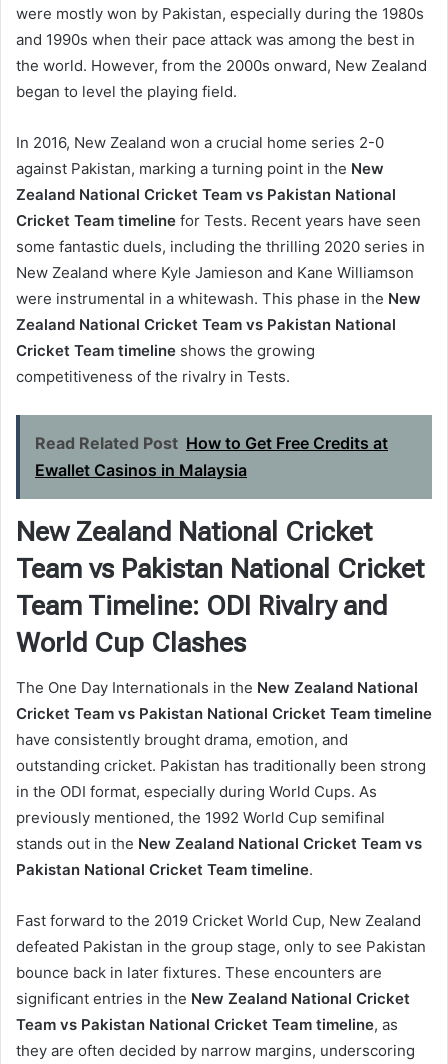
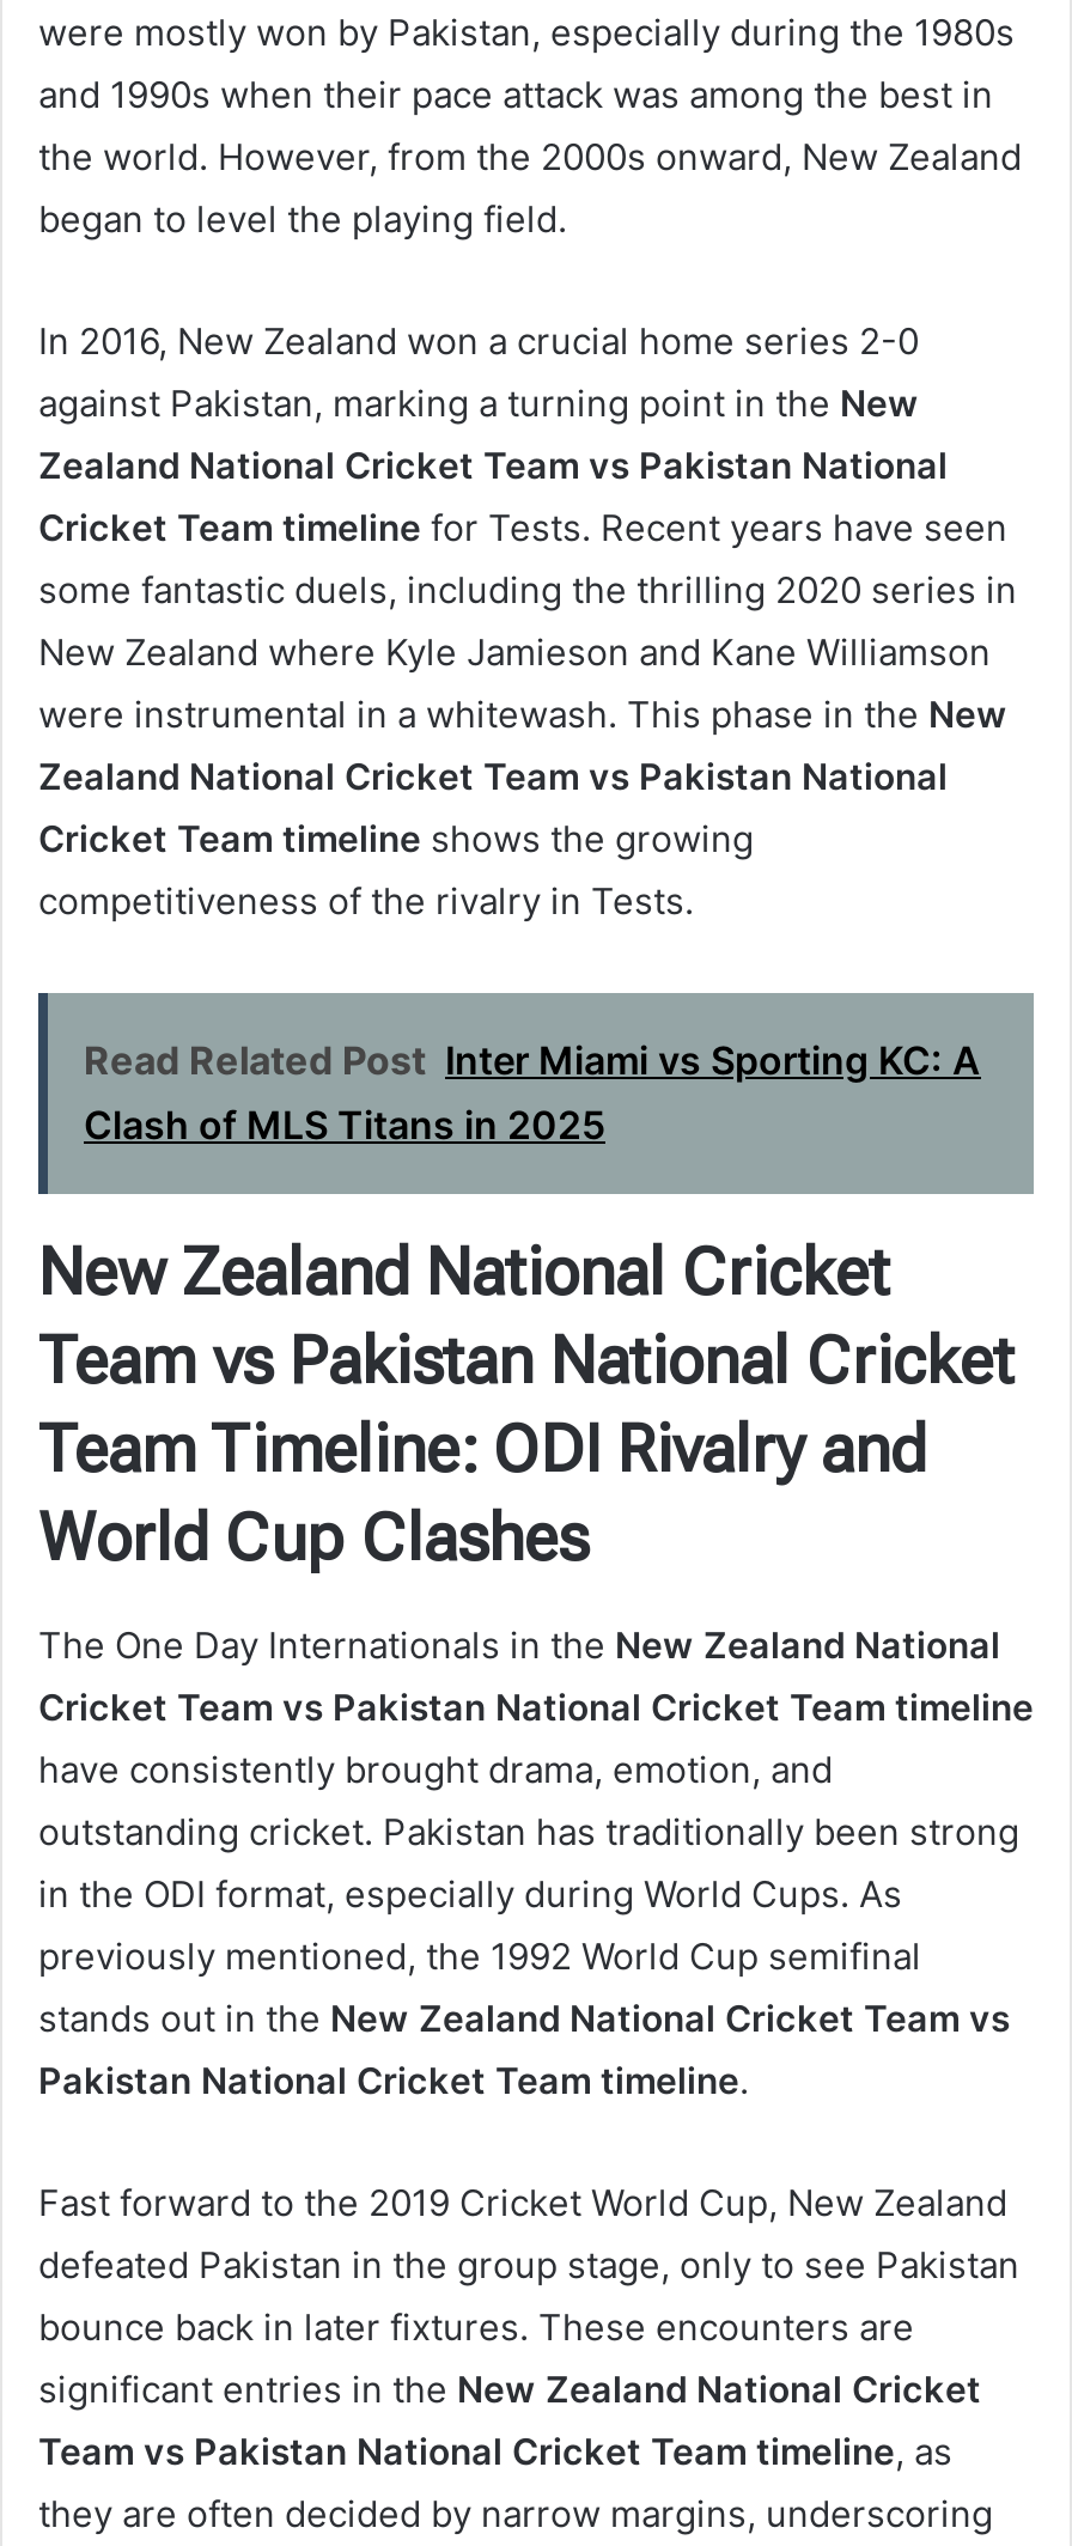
- Read Related Post How to Get Free Credits at
- Ewallet Casinos in Malaysia
+ Read Related Post Inter Miami vs Sporting KC: A
+ Clash of MLS Titans in 2025
